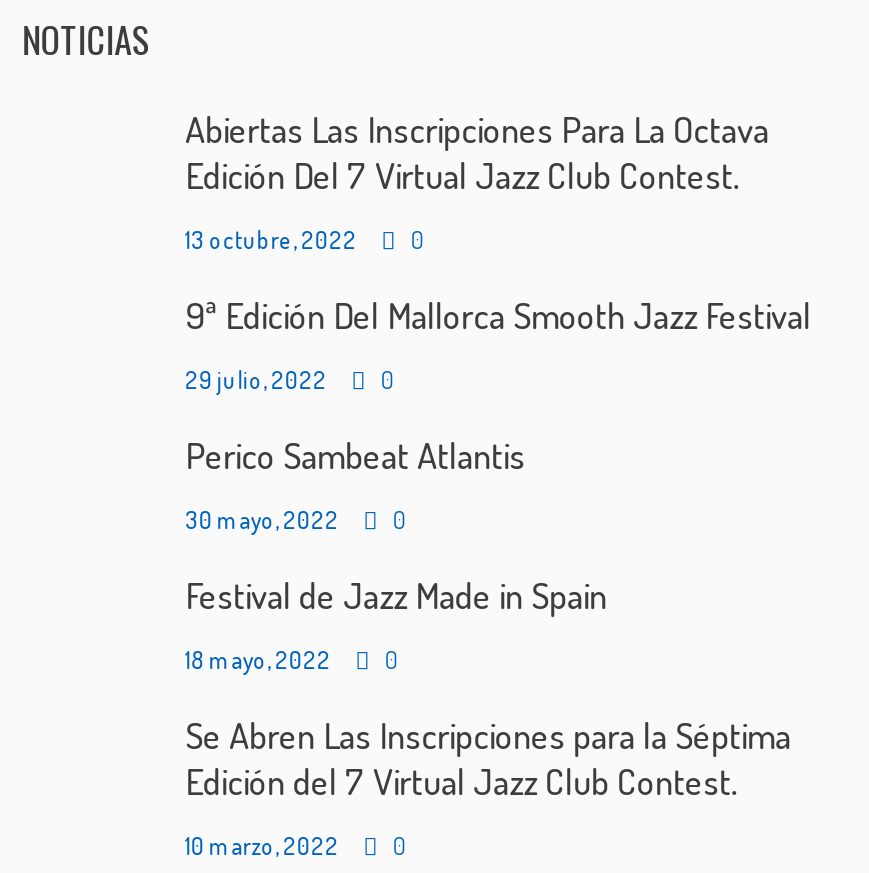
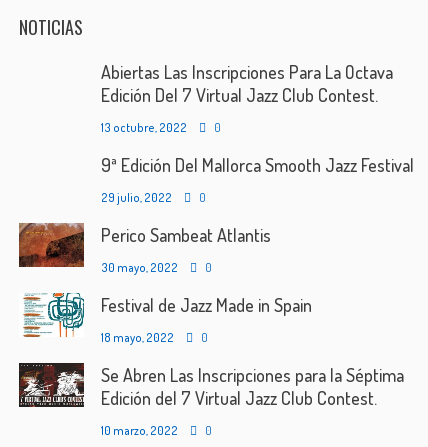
+ [image]

+ [image]

+ [image]
